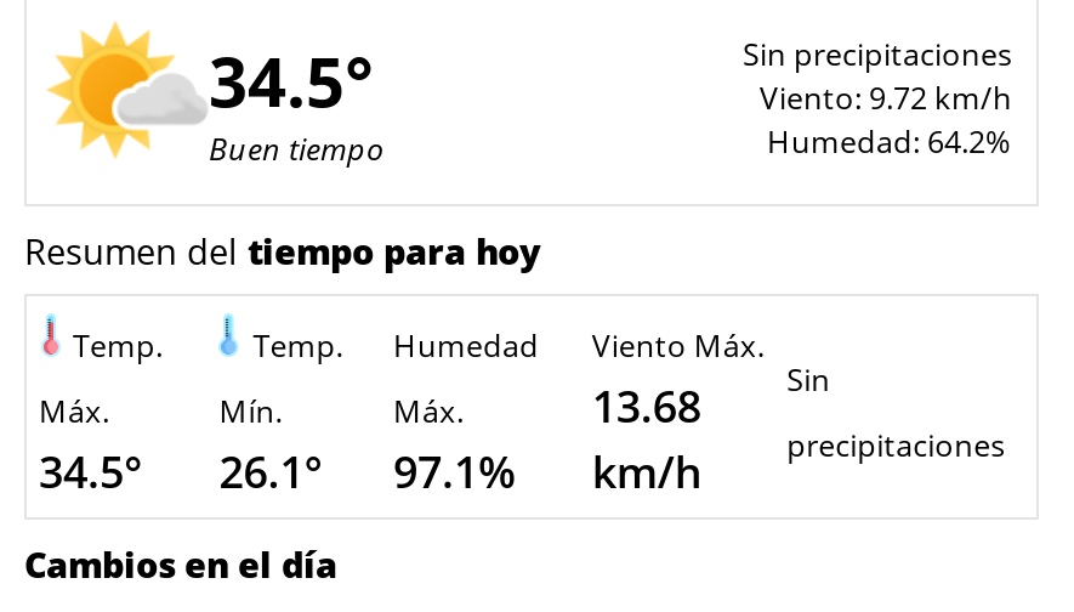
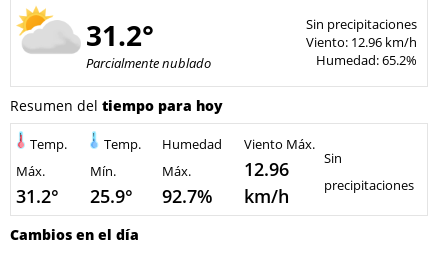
- [image]
- 34.5°
- Buen tiempo
+ [image]
+ 31.2°
+ Parcialmente nublado

- Viento: 9.72 km/h
+ Viento: 12.96 km/h

- Humedad: 64.2%
+ Humedad: 65.2%

- 13.68
+ 12.96

- 34.5°
+ 31.2°

- 26.1°
+ 25.9°

- 97.1%
+ 92.7%
